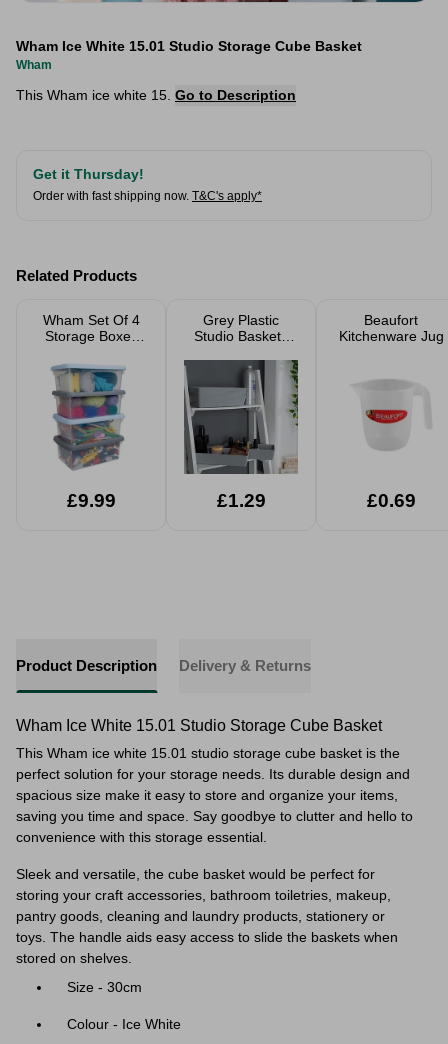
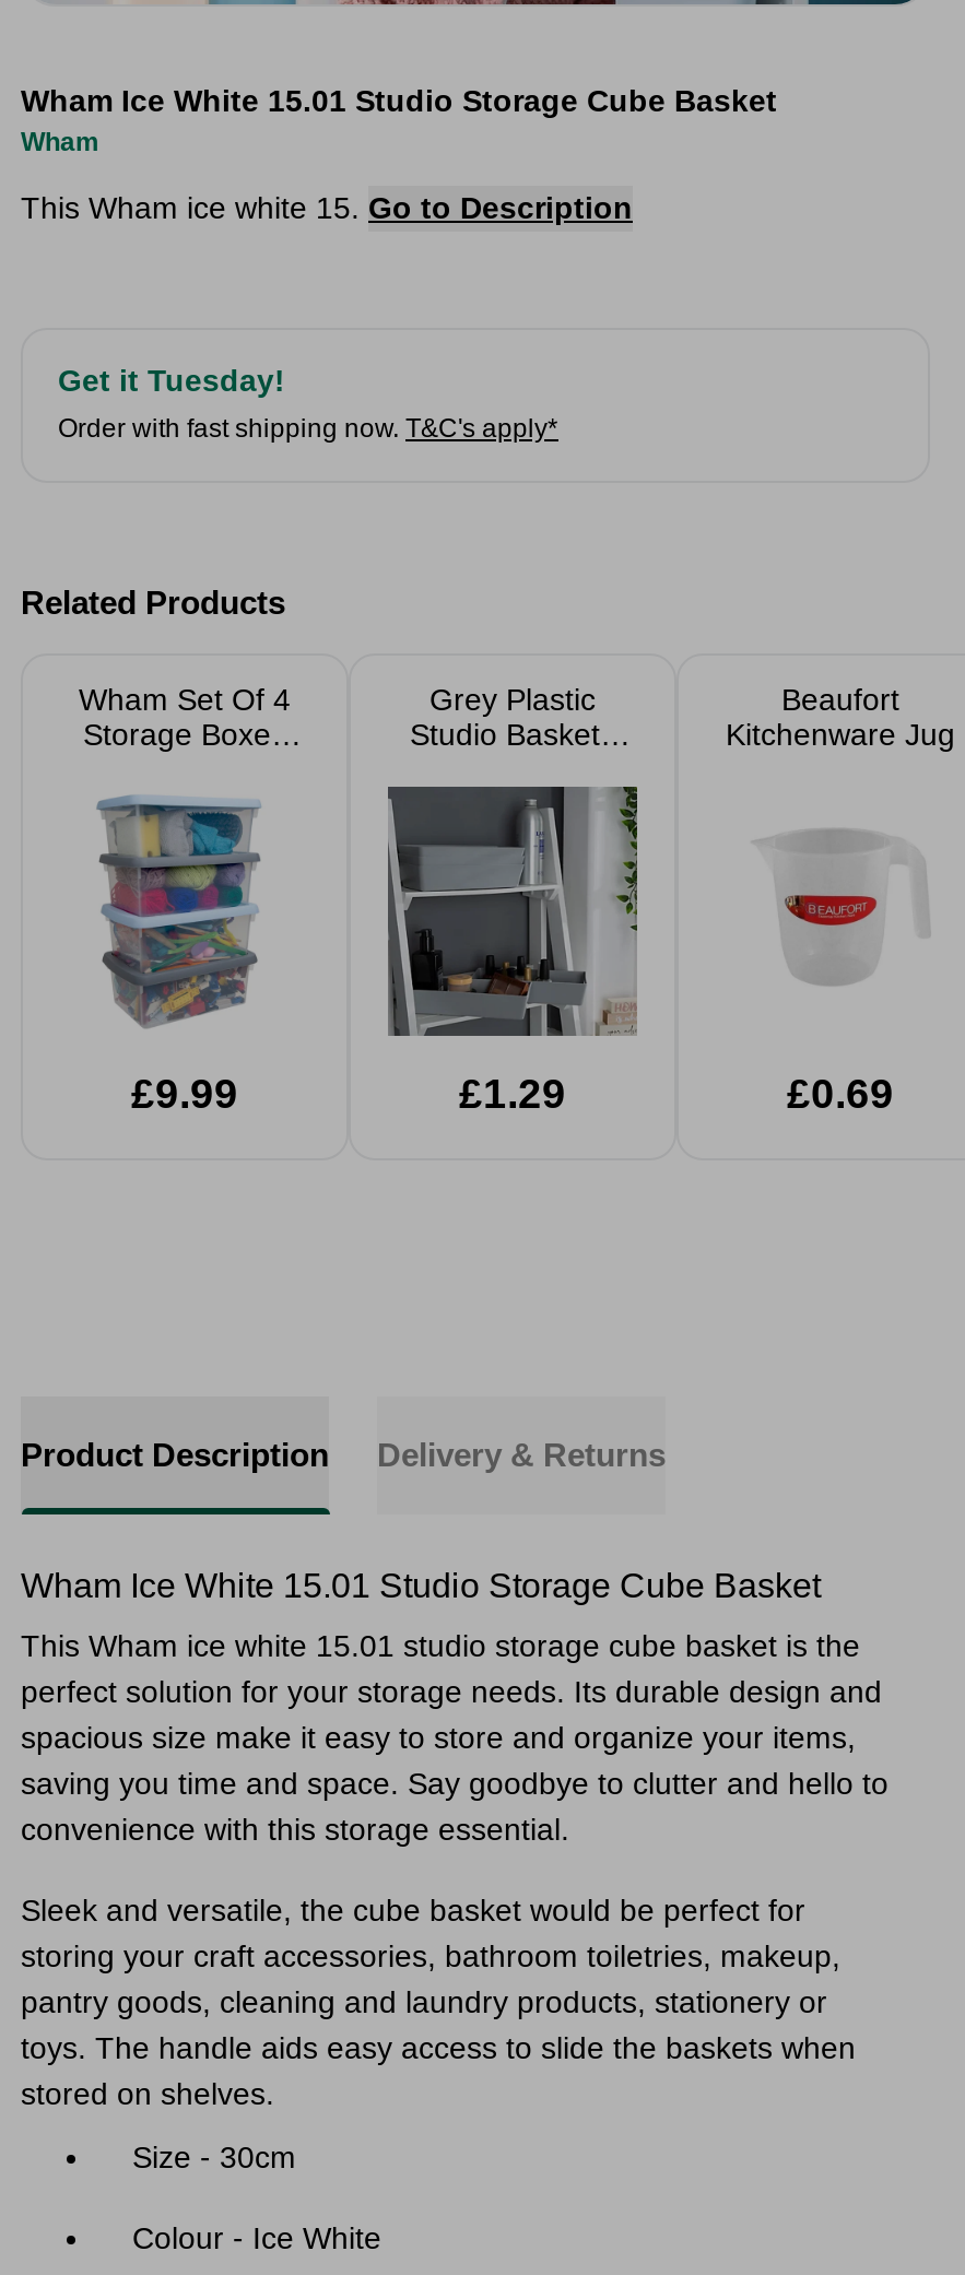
- Get it Thursday!
+ Get it Tuesday!
